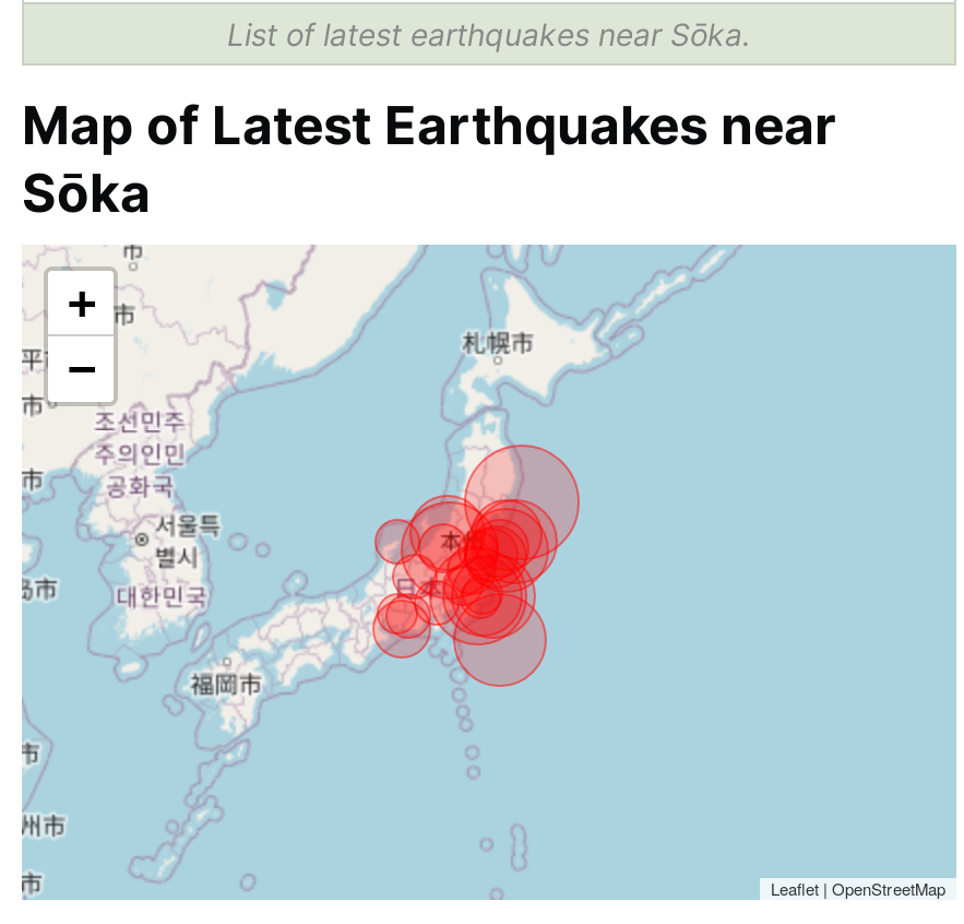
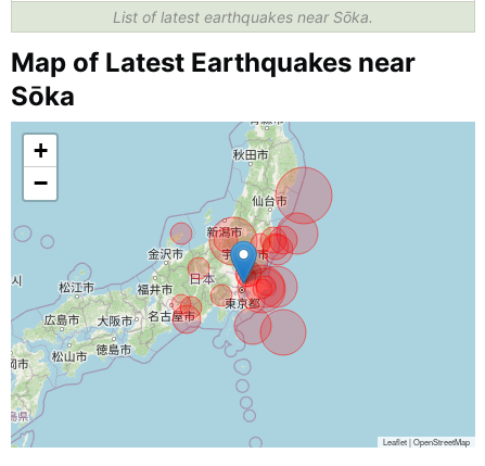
- [image]
+ [image]
